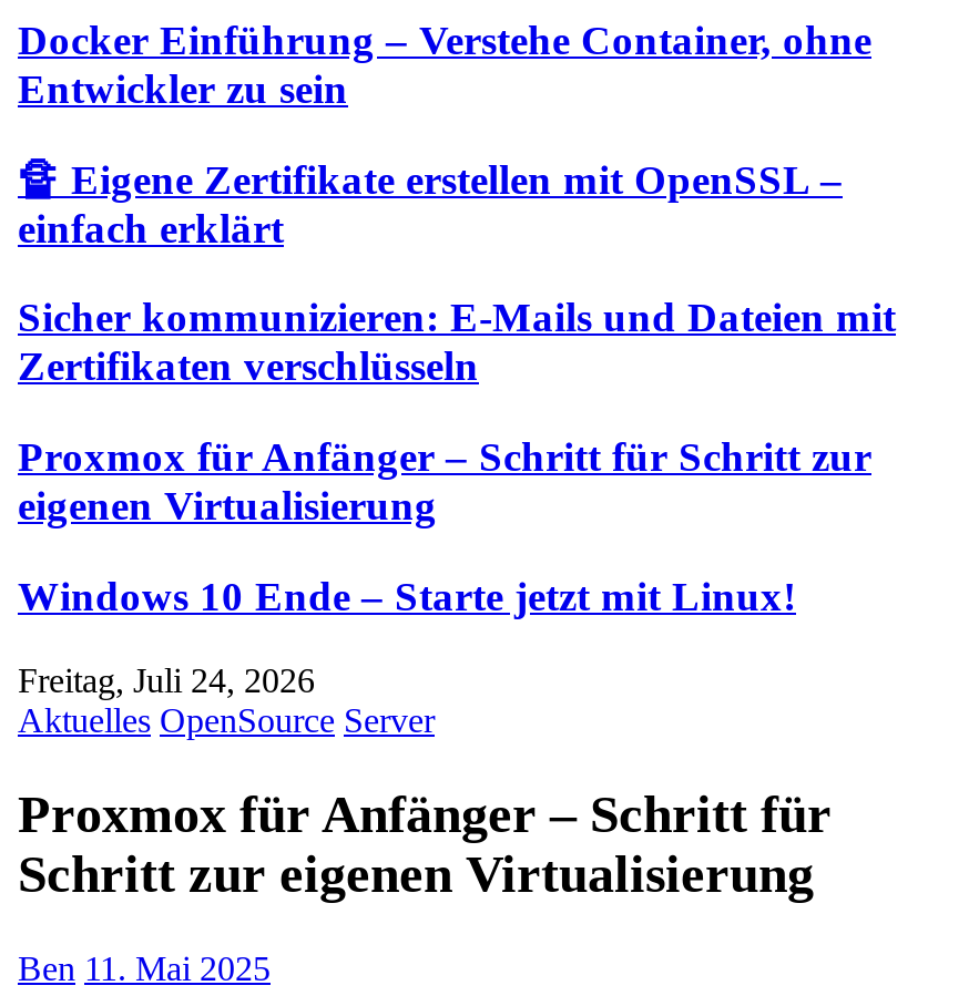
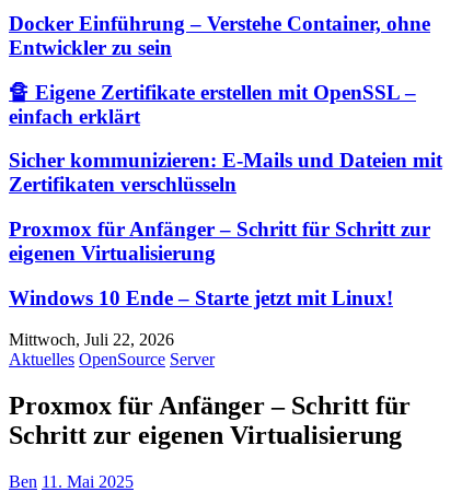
- Freitag, Juli 24, 2026
+ Mittwoch, Juli 22, 2026
